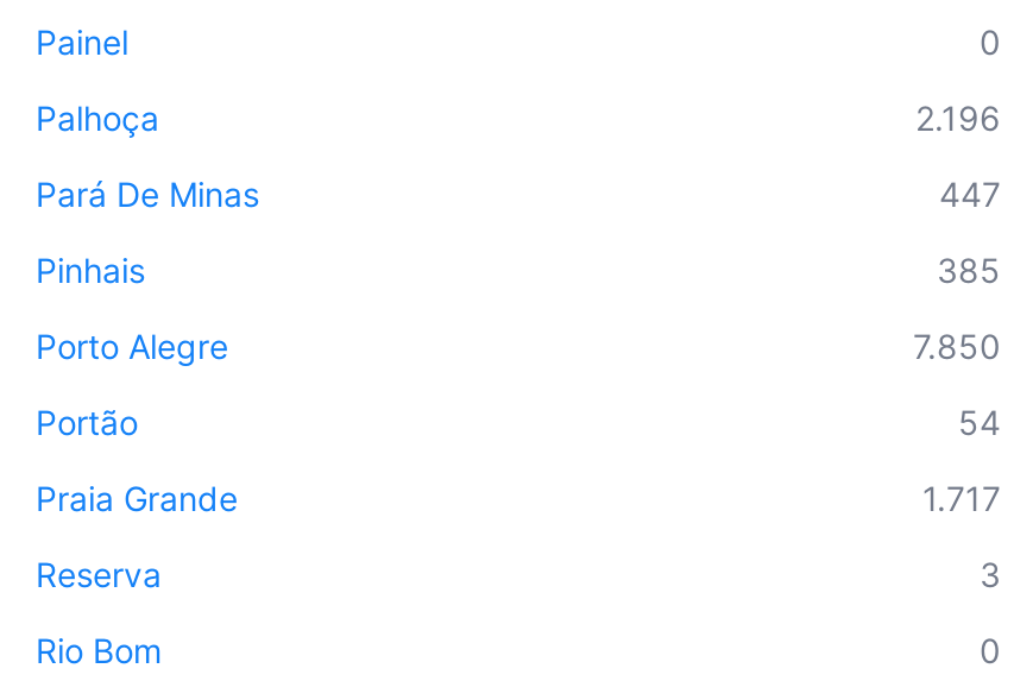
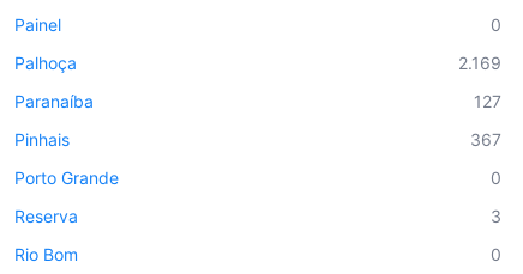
- 2.196
+ 2.169

- Pará De Minas
- 447
+ Paranaíba
+ 127

- 385
- Porto Alegre
- 7.850
- Portão
- 54
- Praia Grande
- 1.717
+ 367
+ Porto Grande
+ 0
